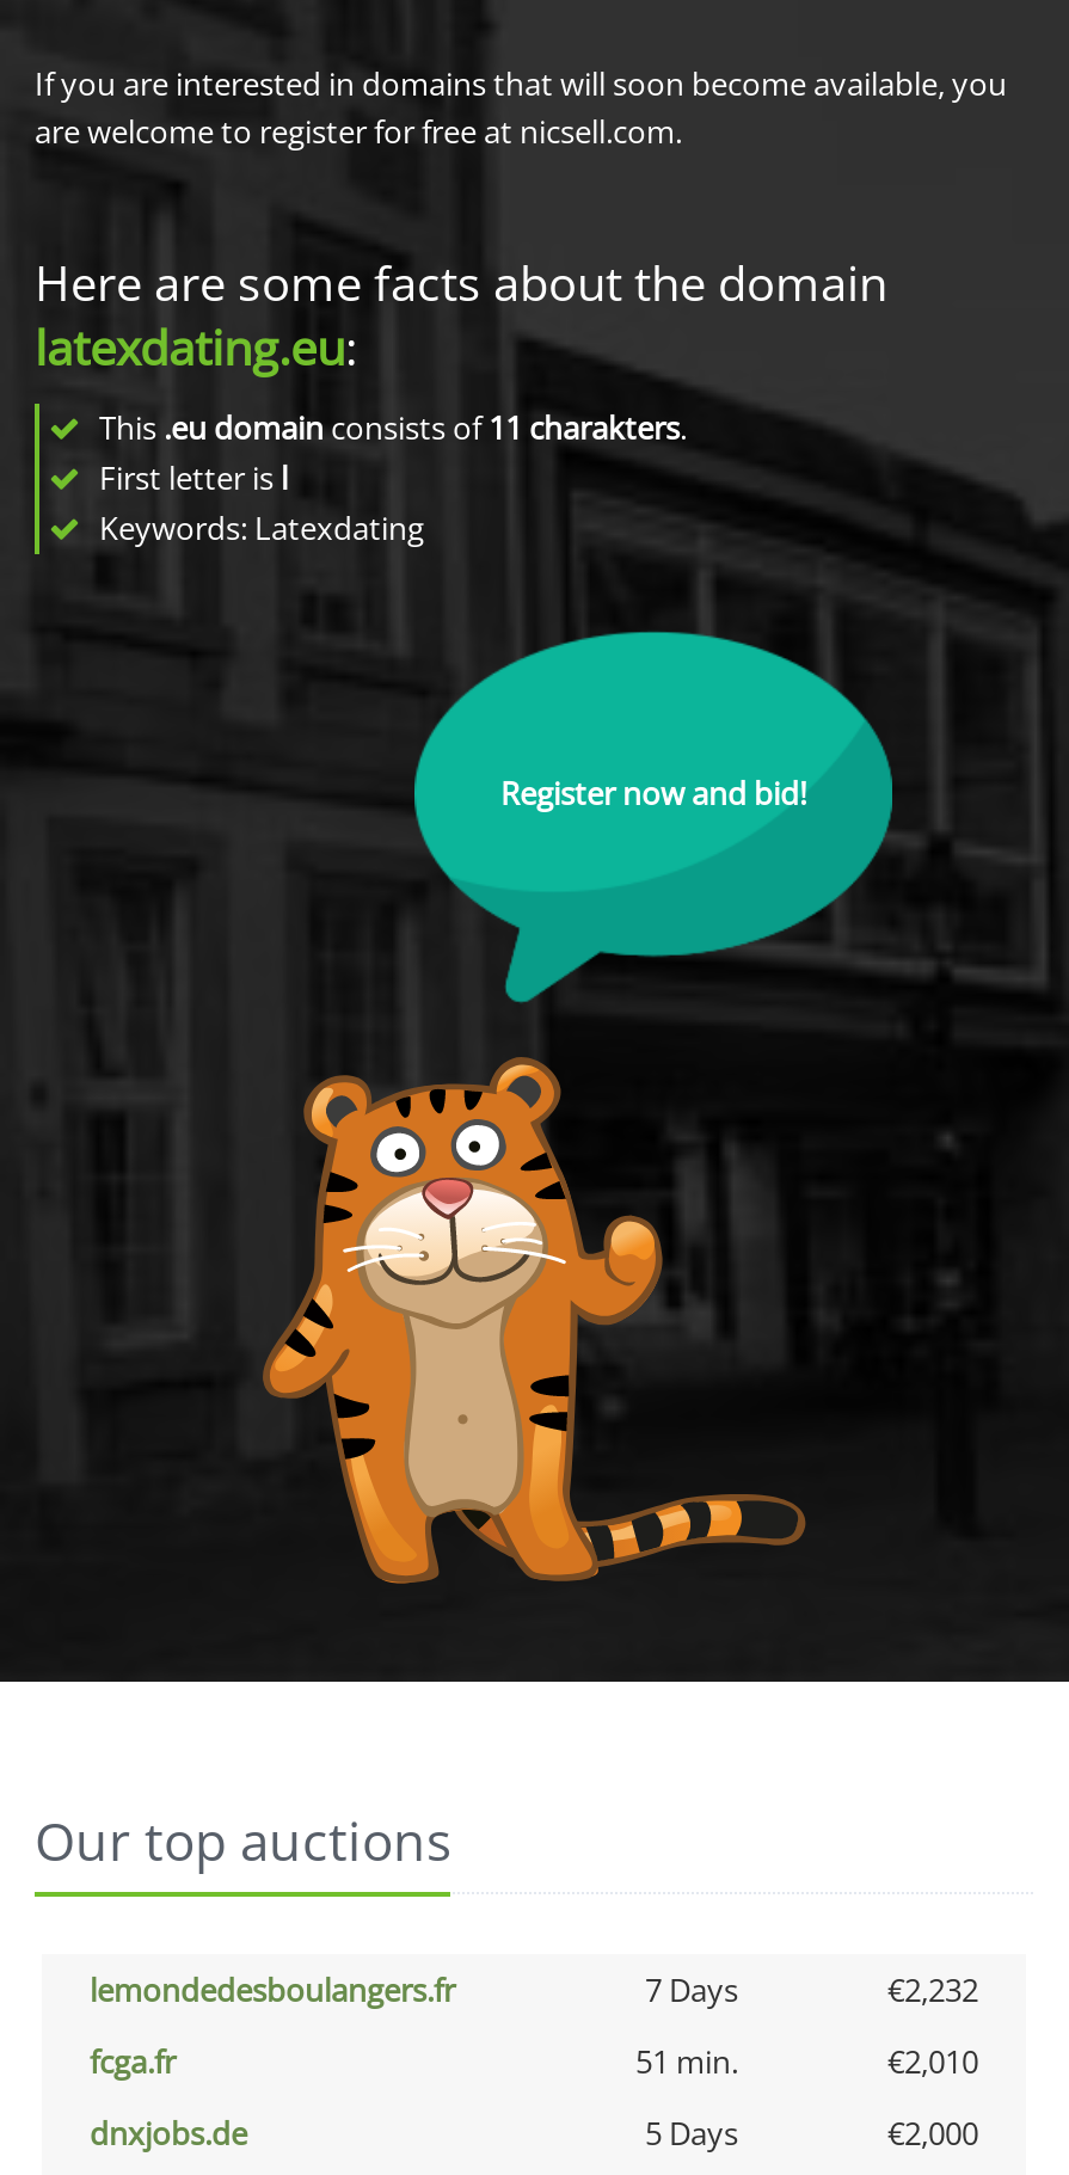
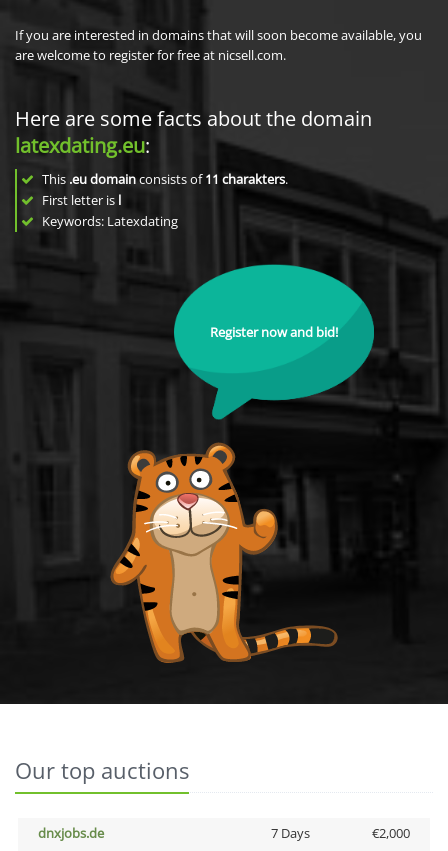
- lemondedesboulangers.fr
- 7 Days
- €2,232
- fcga.fr
- 51 min.
- €2,010

- 5 Days
+ 7 Days
